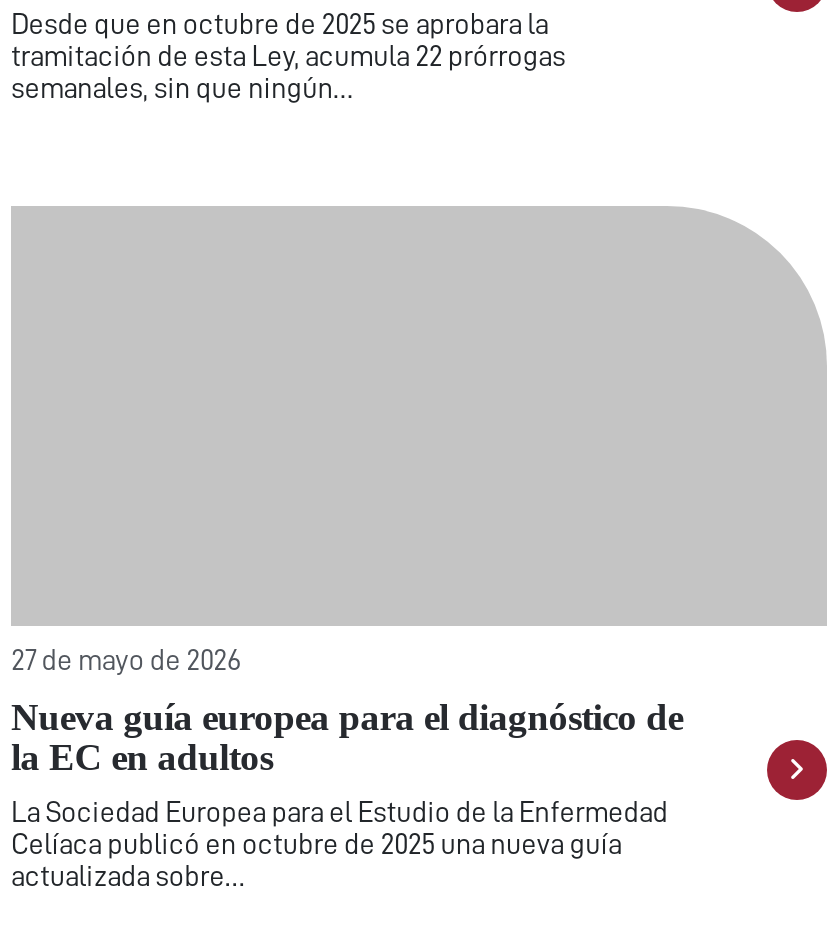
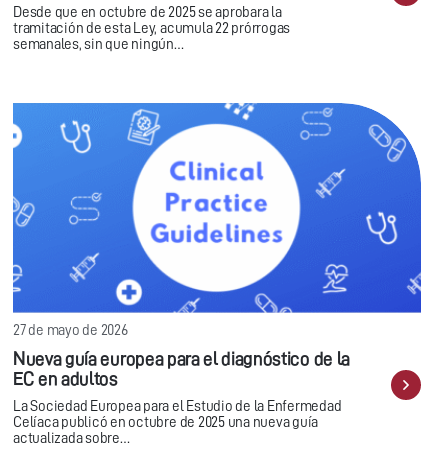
+ [image]
